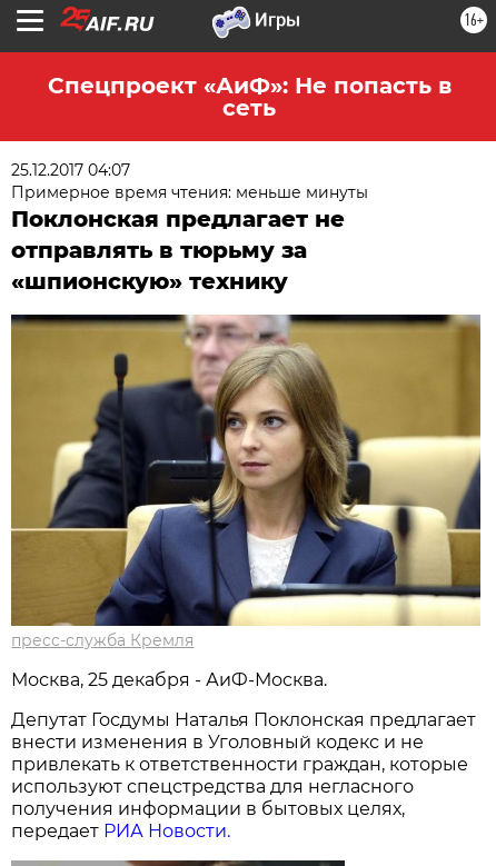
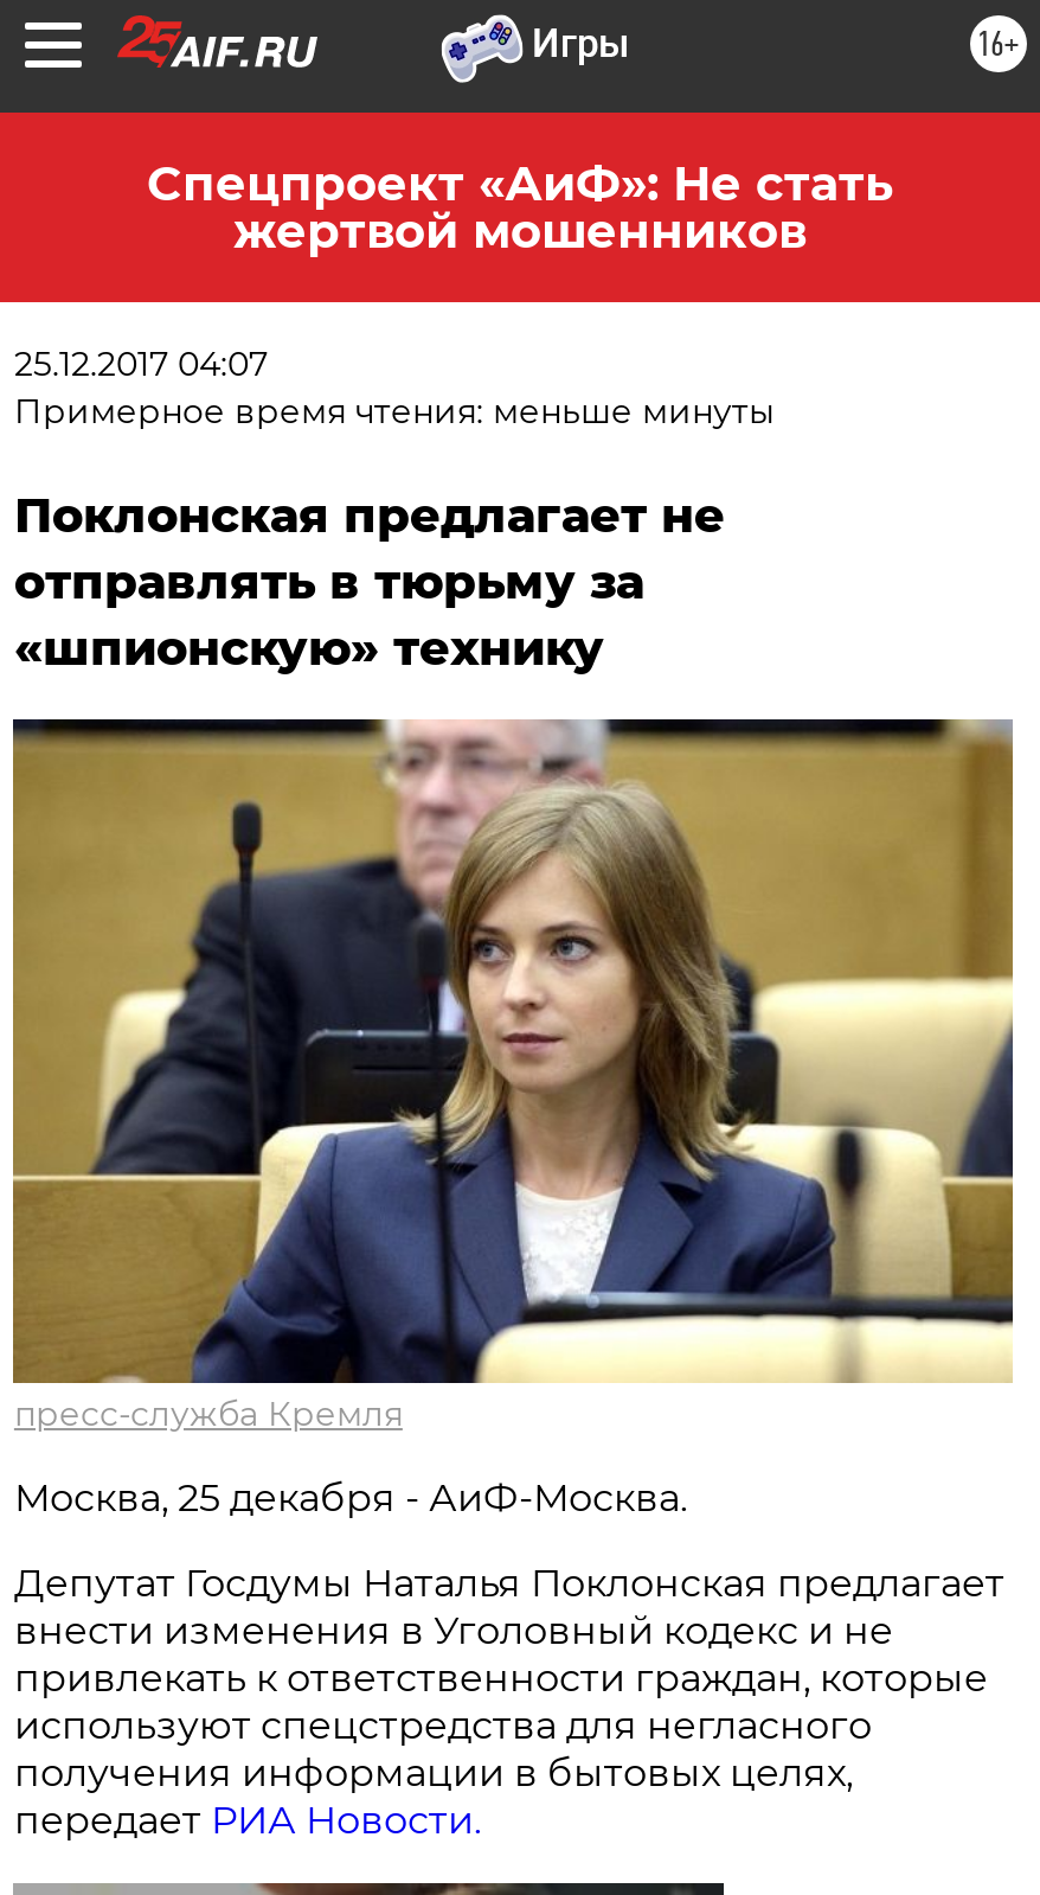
- Спецпроект «АиФ»: Не попасть в
- сеть
+ Спецпроект «АиФ»: Не стать
+ жертвой мошенников
